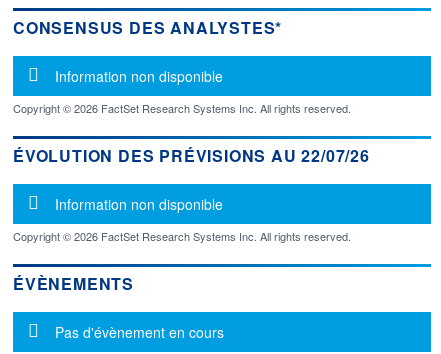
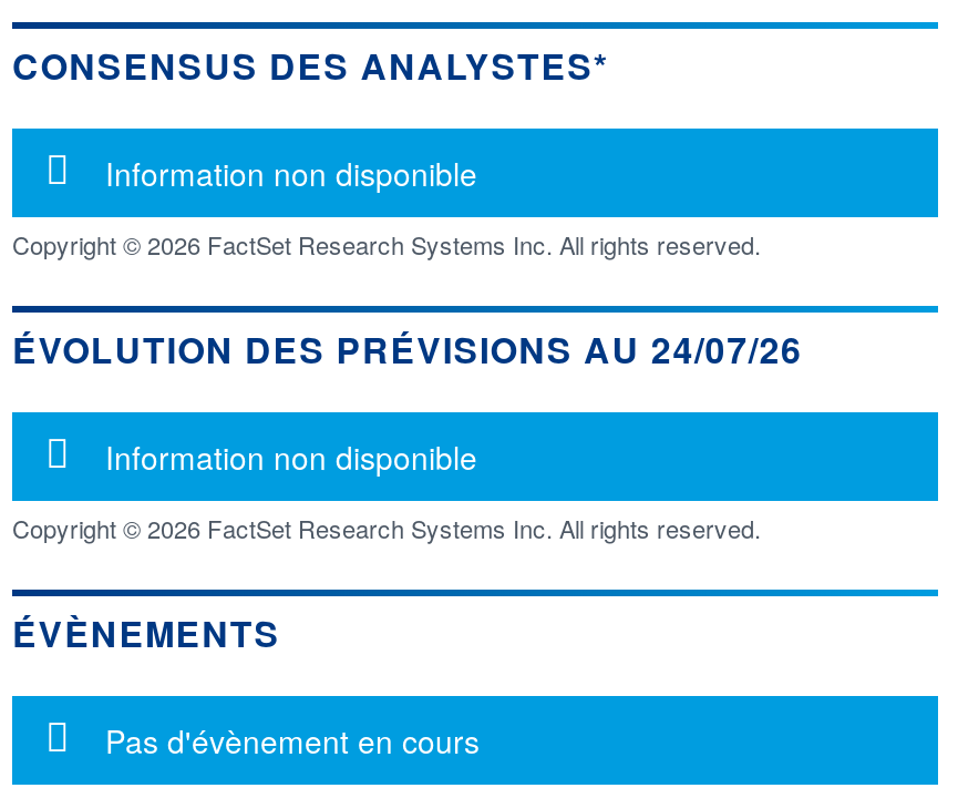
- ÉVOLUTION DES PRÉVISIONS AU 22/07/26
+ ÉVOLUTION DES PRÉVISIONS AU 24/07/26
